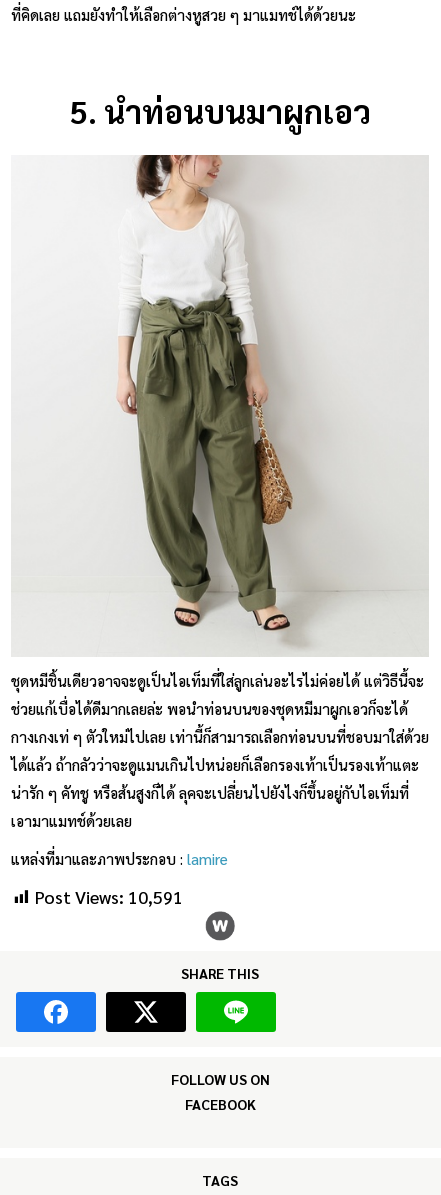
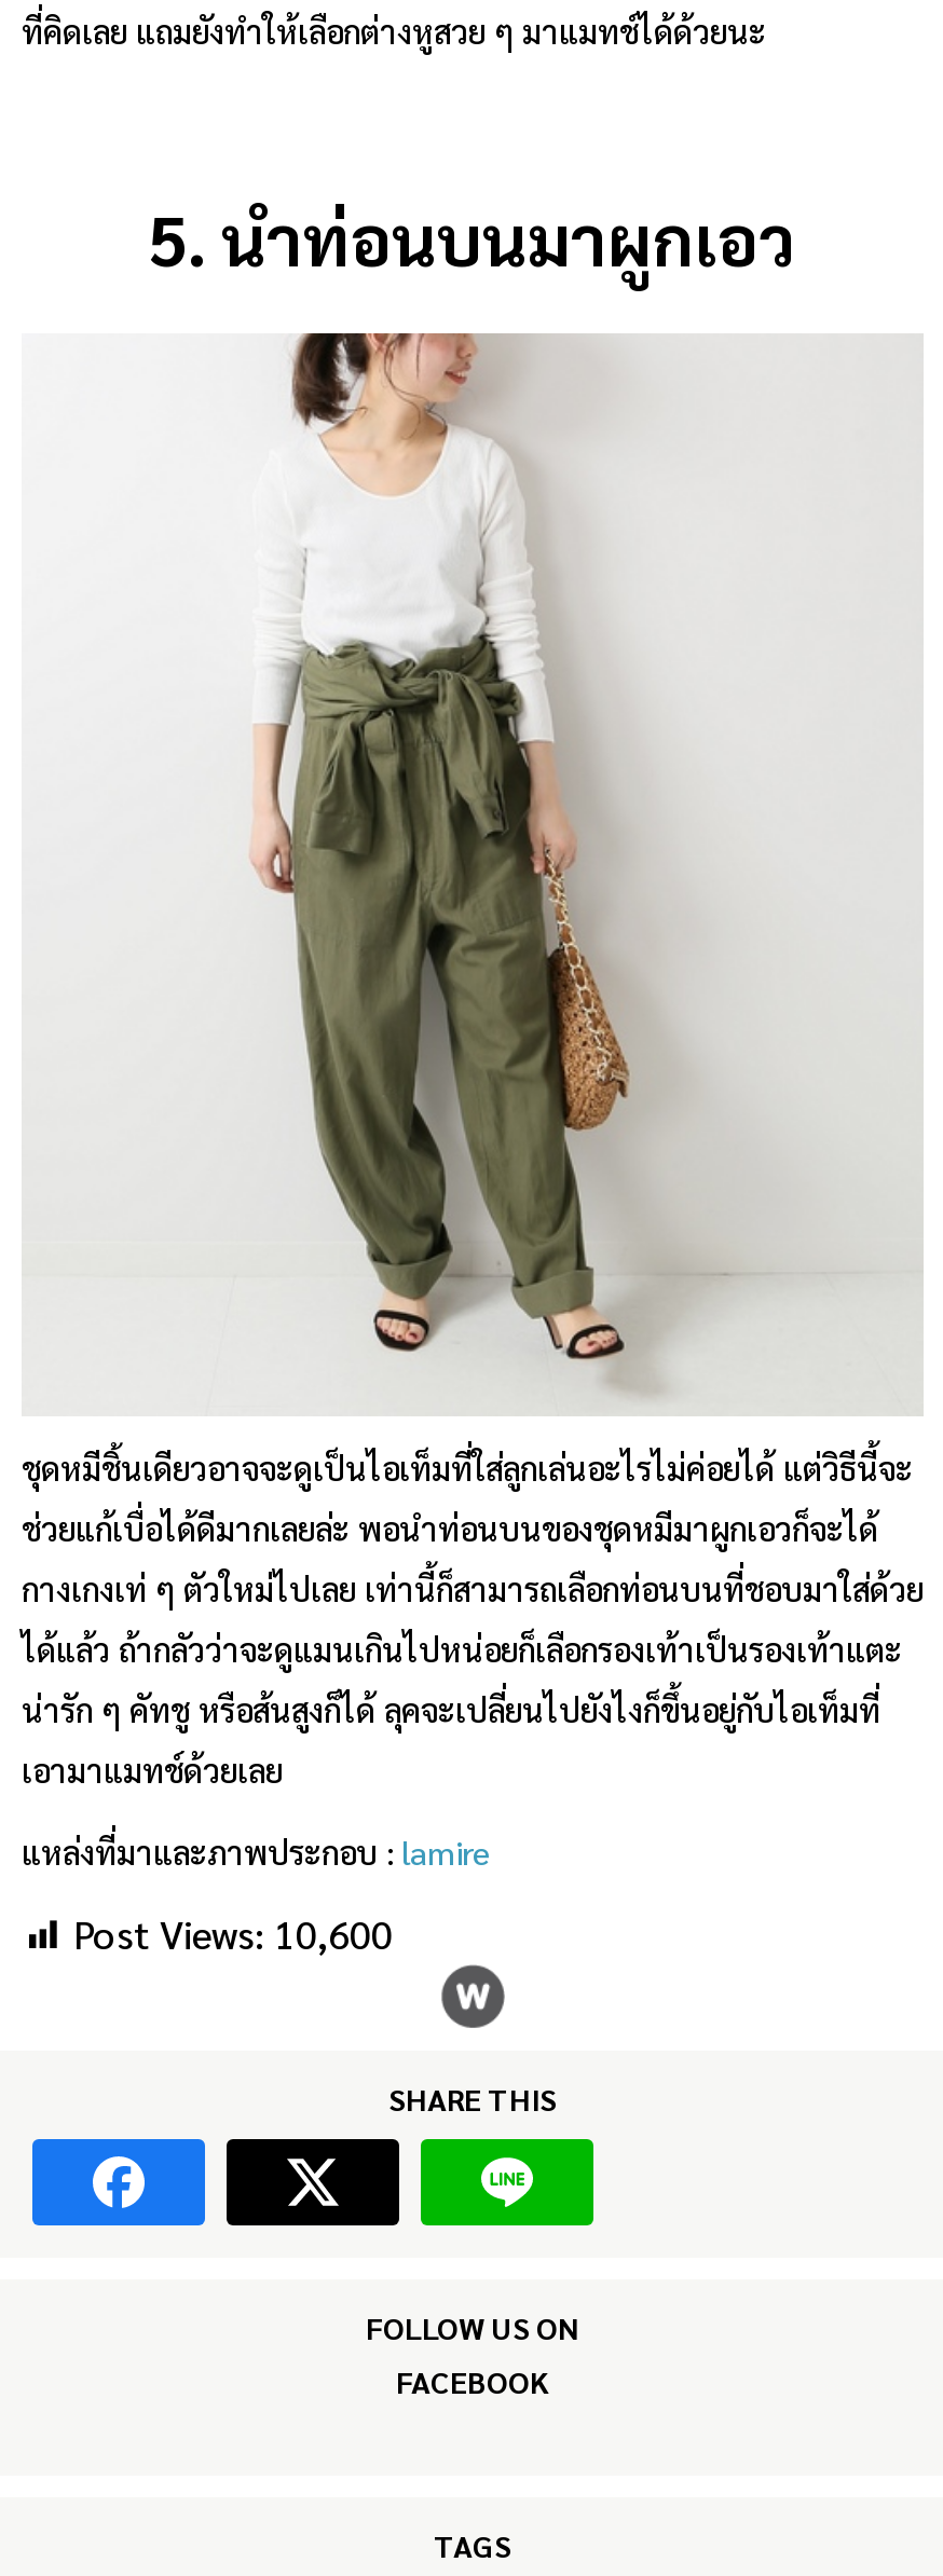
- Post Views: 10,591
+ Post Views: 10,600
